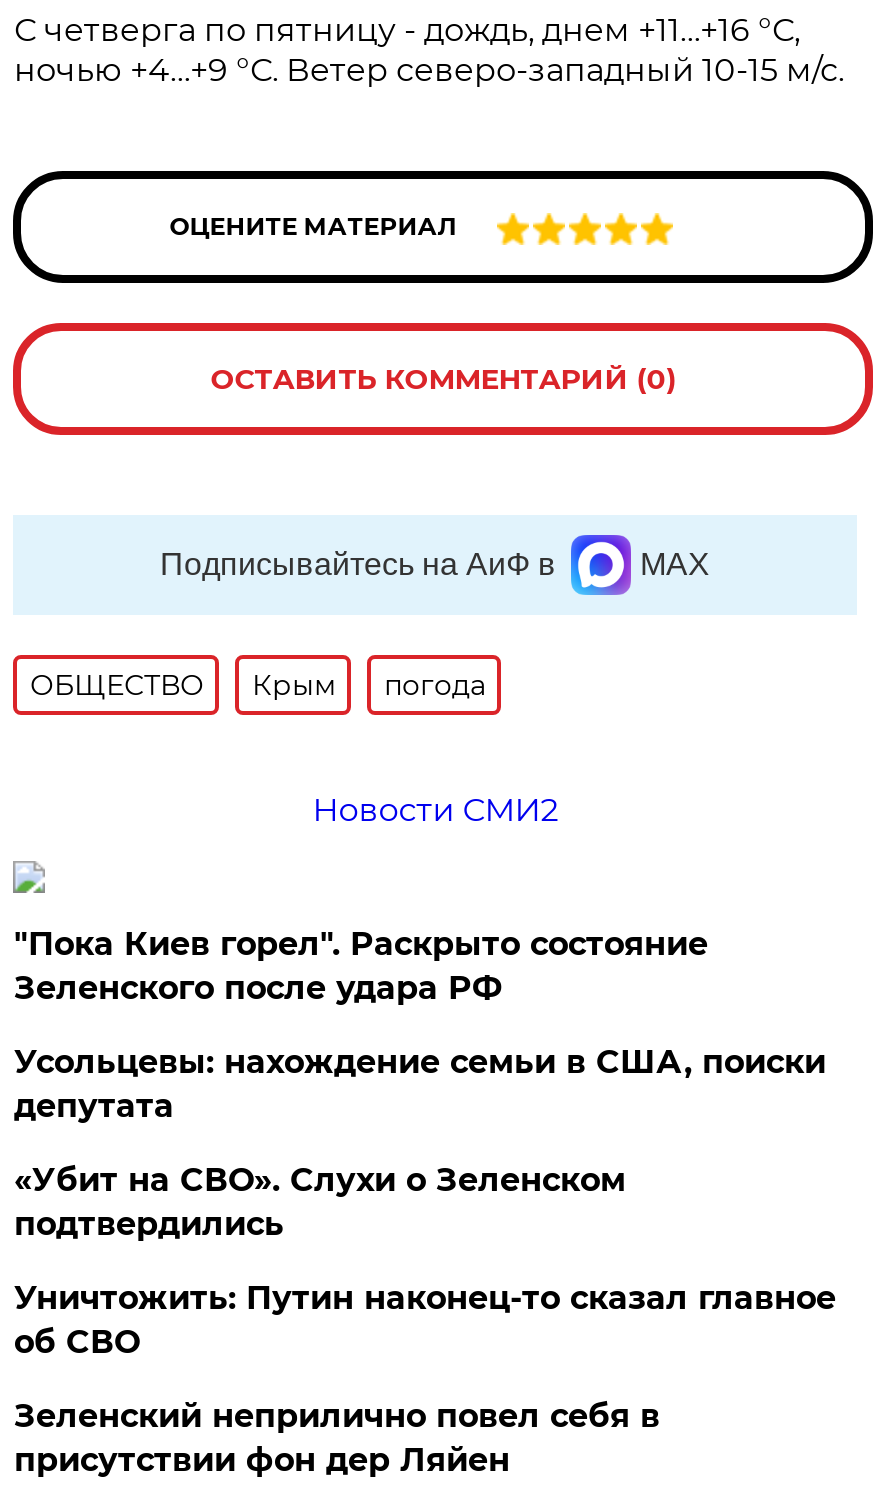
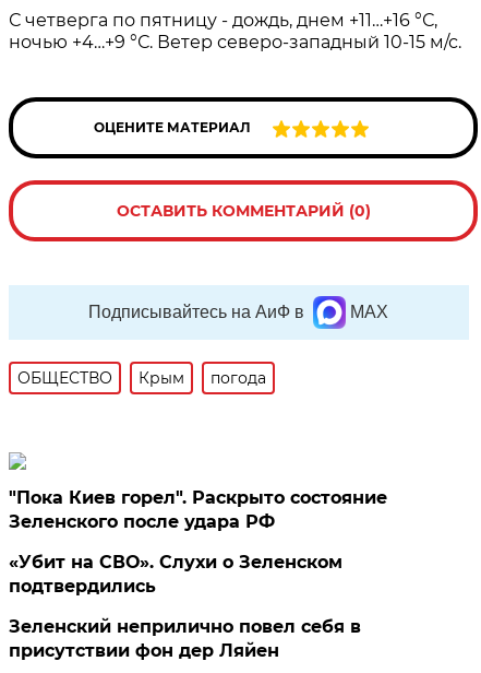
- Новости СМИ2

- Усольцевы: нахождение семьи в США, поиски
- депутата

- Уничтожить: Путин наконец-то сказал главное
- об СВО
